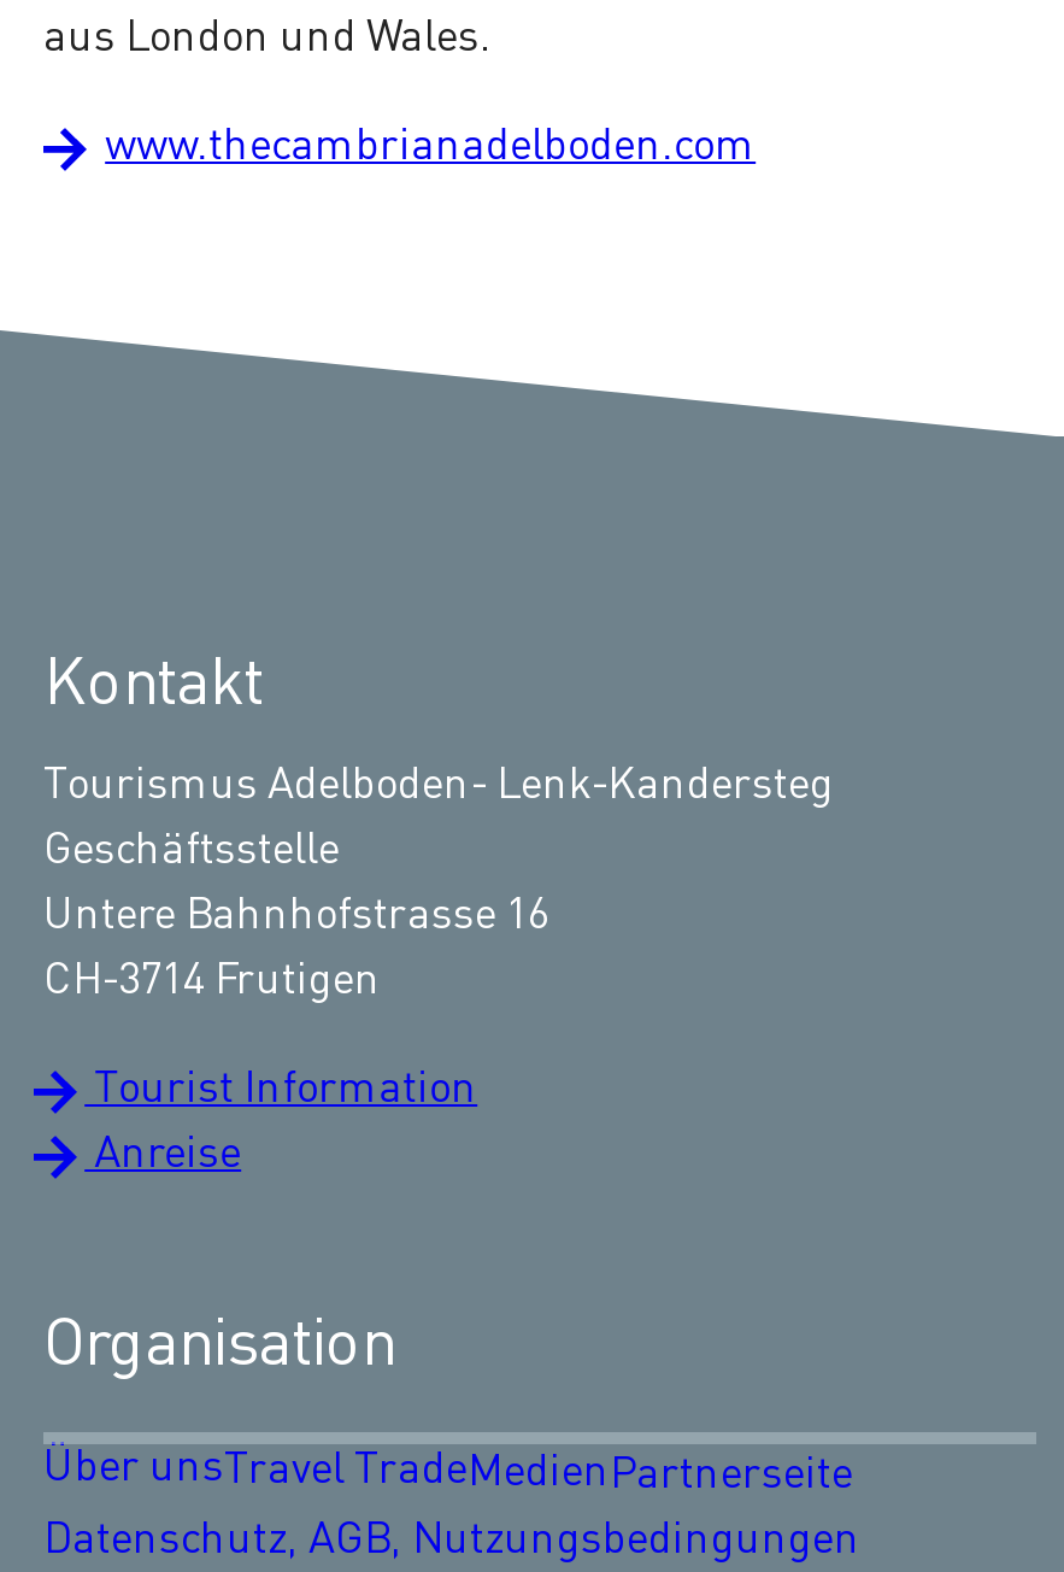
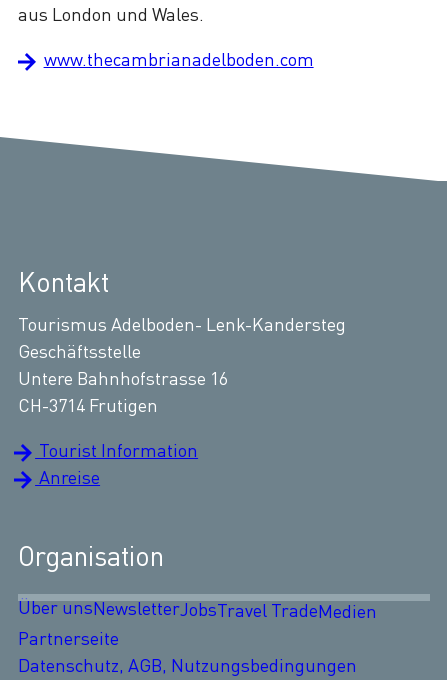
- Über unsTravel TradeMedien Partnerseite
+ Über unsNewsletterJobsTravel TradeMedien
+ Partnerseite
